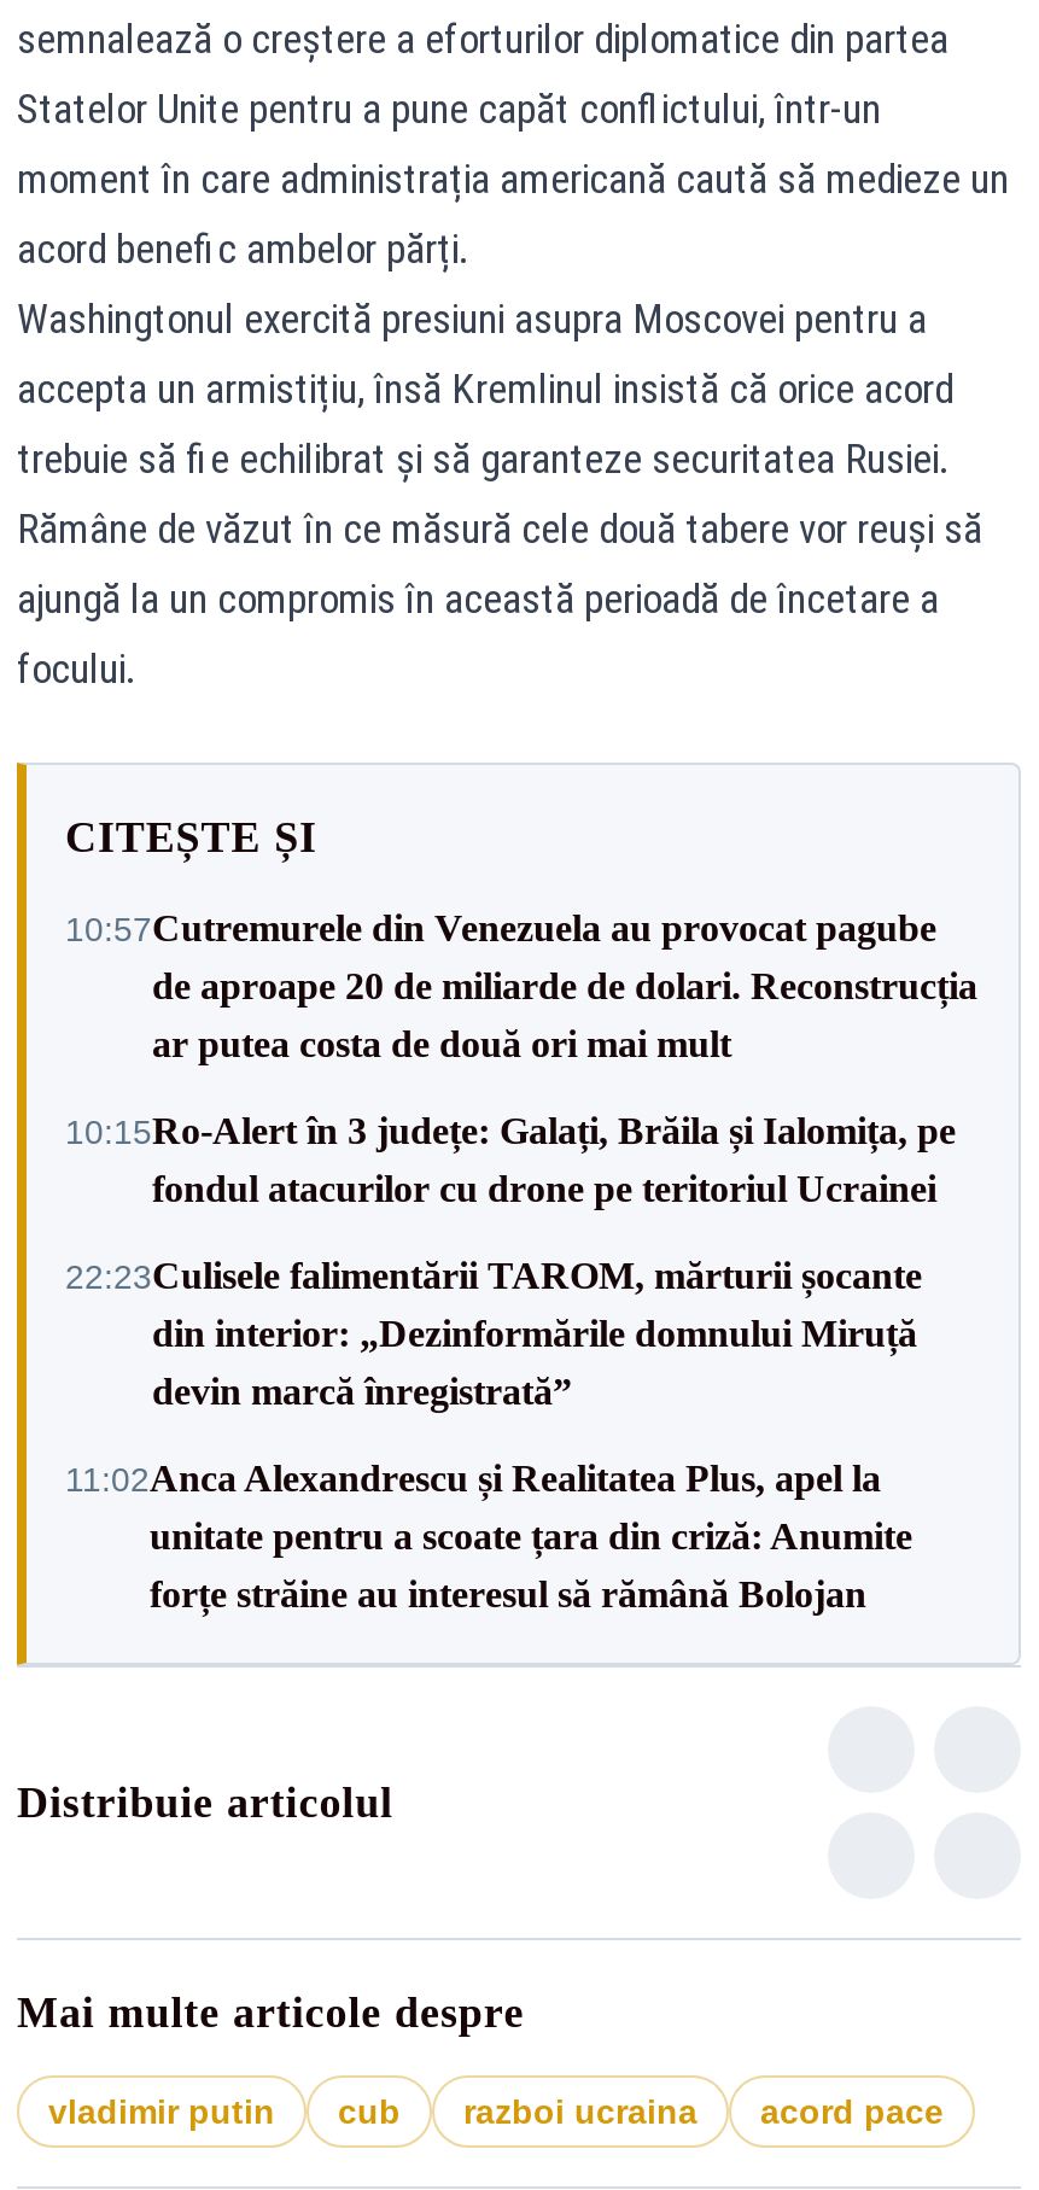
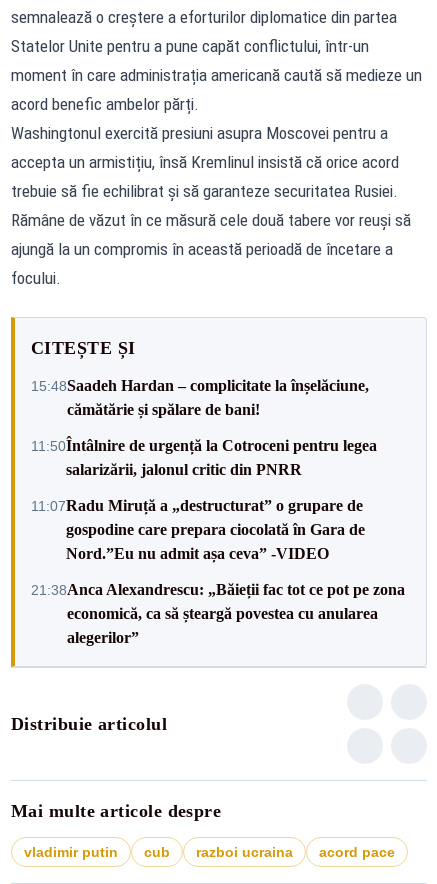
- 10:57Cutremurele din Venezuela au provocat pagube
- de aproape 20 de miliarde de dolari. Reconstrucția
- ar putea costa de două ori mai mult
+ 15:48Saadeh Hardan – complicitate la înșelăciune,
+ cămătărie și spălare de bani!

- 10:15Ro‑Alert în 3 județe: Galați, Brăila și Ialomița, pe
- fondul atacurilor cu drone pe teritoriul Ucrainei
+ 11:50Întâlnire de urgență la Cotroceni pentru legea
+ salarizării, jalonul critic din PNRR

- 22:23Culisele falimentării TAROM, mărturii șocante
- din interior: „Dezinformările domnului Miruță
- devin marcă înregistrată”
+ 11:07Radu Miruță a „destructurat” o grupare de
+ gospodine care prepara ciocolată în Gara de
+ Nord.”Eu nu admit așa ceva” -VIDEO

- 11:02Anca Alexandrescu și Realitatea Plus, apel la
- unitate pentru a scoate țara din criză: Anumite
- forțe străine au interesul să rămână Bolojan
+ 21:38Anca Alexandrescu: „Băieții fac tot ce pot pe zona
+ economică, ca să șteargă povestea cu anularea
+ alegerilor”
